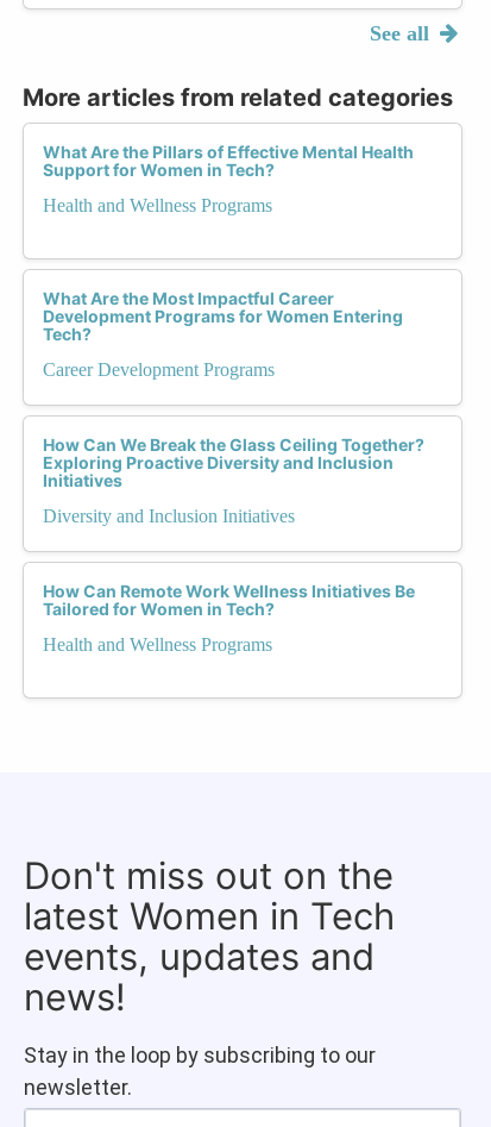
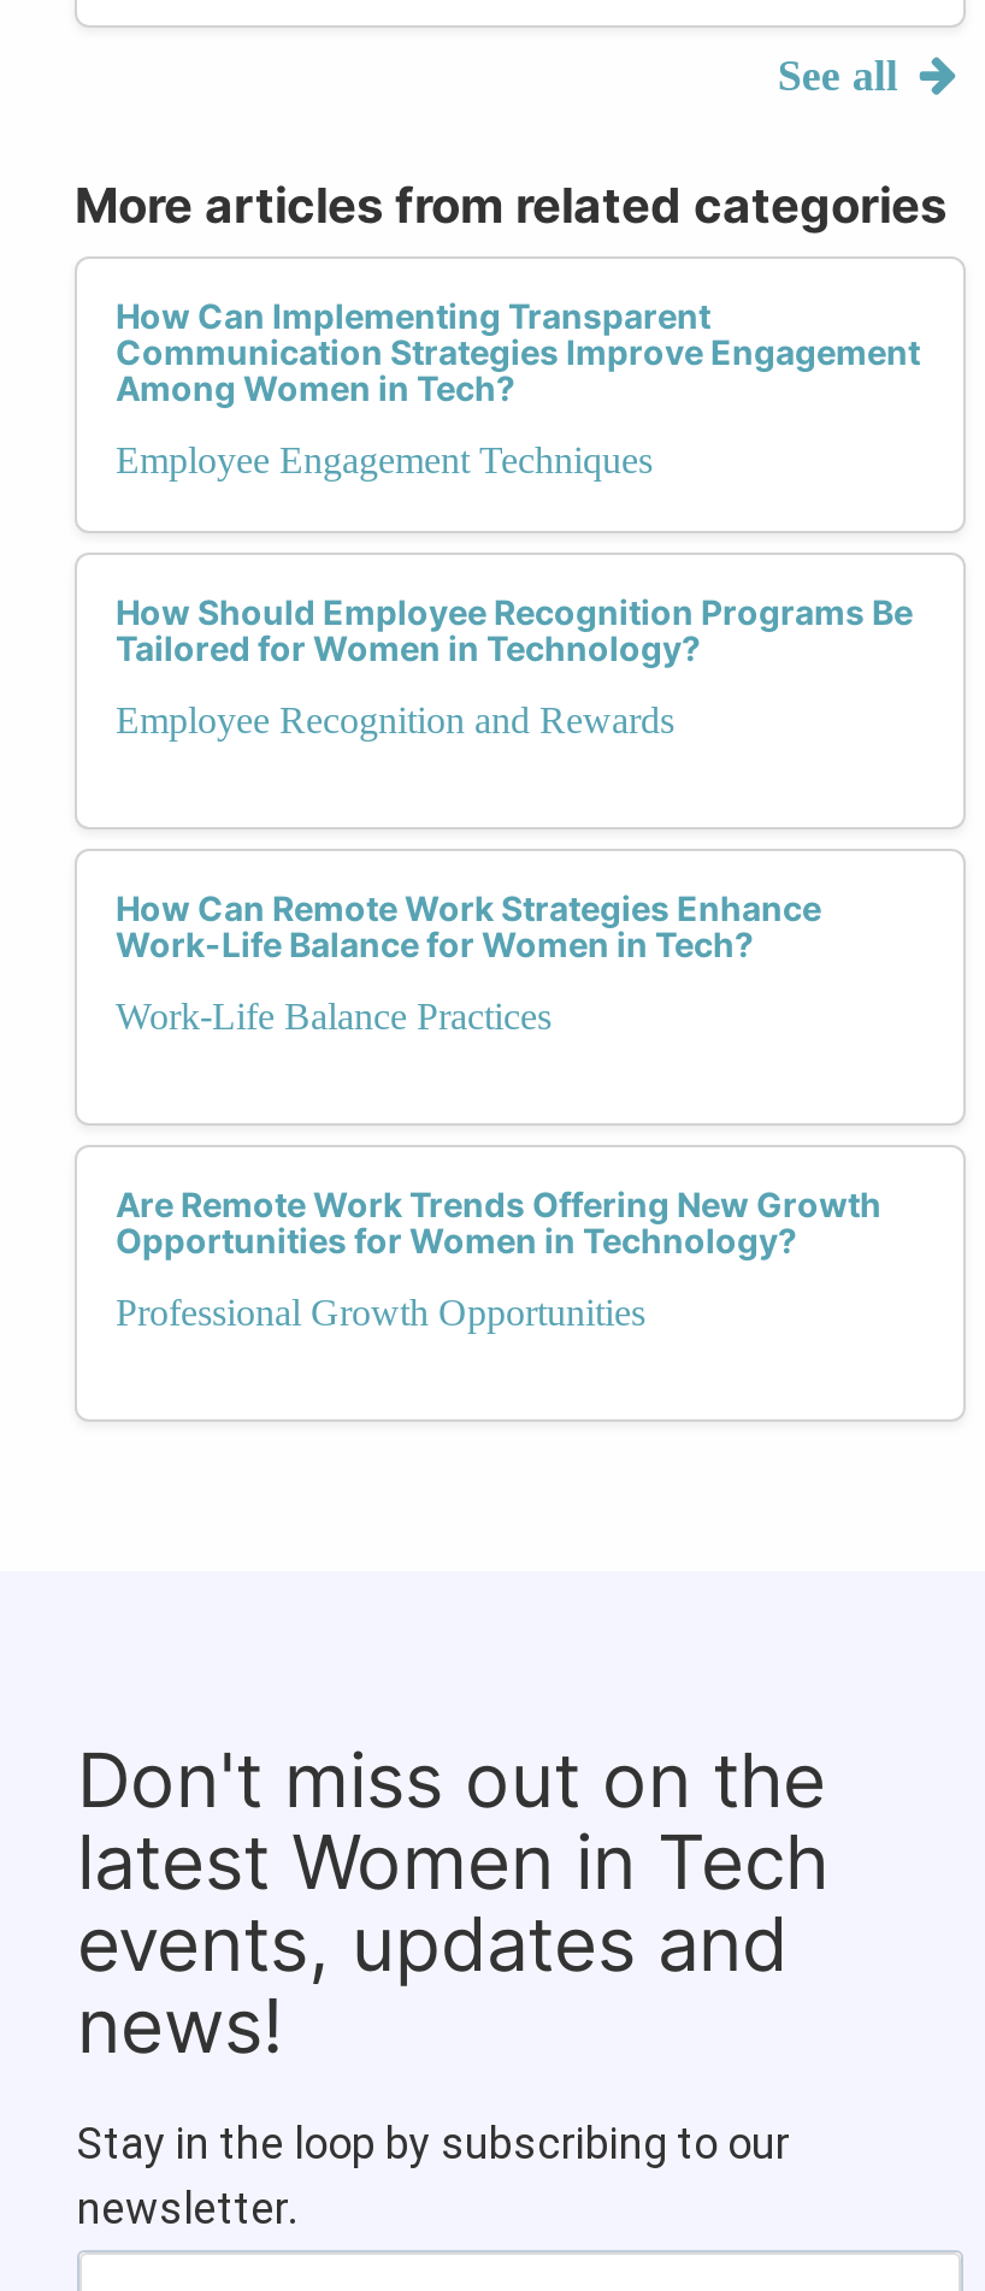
- What Are the Pillars of Effective Mental Health
- Support for Women in Tech?
+ How Can Implementing Transparent
+ Communication Strategies Improve Engagement
+ Among Women in Tech?

- Health and Wellness Programs
+ Employee Engagement Techniques

- What Are the Most Impactful Career
- Development Programs for Women Entering
- Tech?
+ How Should Employee Recognition Programs Be
+ Tailored for Women in Technology?

- Career Development Programs
+ Employee Recognition and Rewards

- How Can We Break the Glass Ceiling Together?
- Exploring Proactive Diversity and Inclusion
- Initiatives
+ How Can Remote Work Strategies Enhance
+ Work-Life Balance for Women in Tech?

- Diversity and Inclusion Initiatives
+ Work-Life Balance Practices

- How Can Remote Work Wellness Initiatives Be
- Tailored for Women in Tech?
+ Are Remote Work Trends Offering New Growth
+ Opportunities for Women in Technology?

- Health and Wellness Programs
+ Professional Growth Opportunities
